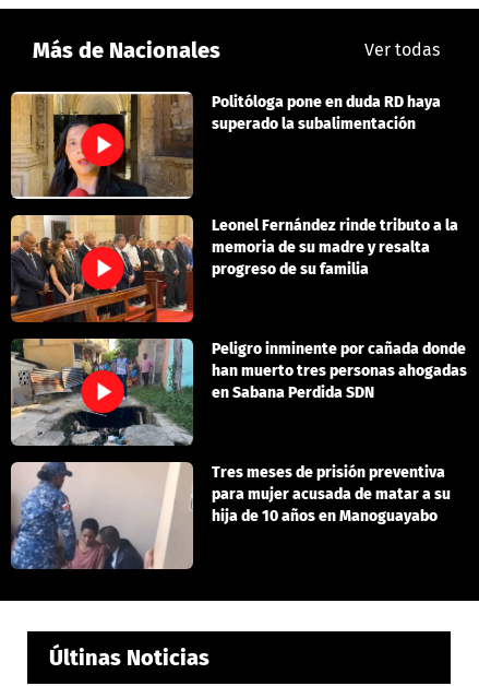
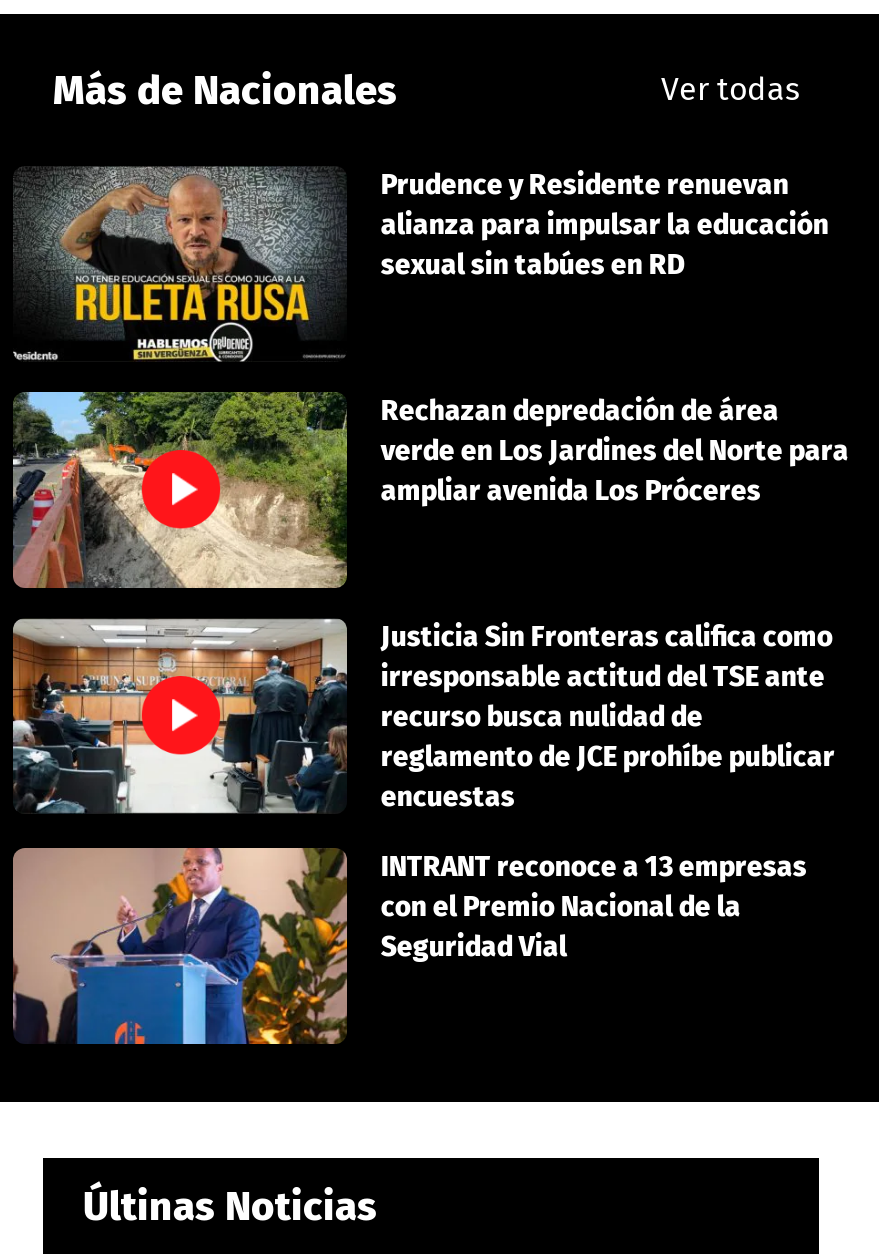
- [image]
- Politóloga pone en duda RD haya
- superado la subalimentación
+ [image]
+ Prudence y Residente renuevan
+ alianza para impulsar la educación
+ sexual sin tabúes en RD

- [image]
- Leonel Fernández rinde tributo a la
- memoria de su madre y resalta
- progreso de su familia
+ [image]
+ Rechazan depredación de área
+ verde en Los Jardines del Norte para
+ ampliar avenida Los Próceres

- [image]
- Peligro inminente por cañada donde
- han muerto tres personas ahogadas
- en Sabana Perdida SDN
+ [image]
+ Justicia Sin Fronteras califica como
+ irresponsable actitud del TSE ante
+ recurso busca nulidad de
+ reglamento de JCE prohíbe publicar
+ encuestas

- [image]
- Tres meses de prisión preventiva
- para mujer acusada de matar a su
- hija de 10 años en Manoguayabo
+ [image]
+ INTRANT reconoce a 13 empresas
+ con el Premio Nacional de la
+ Seguridad Vial
